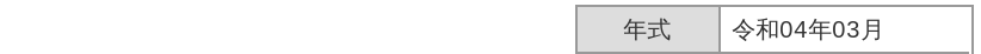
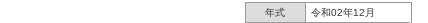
- 令和04年03月
+ 令和02年12月
